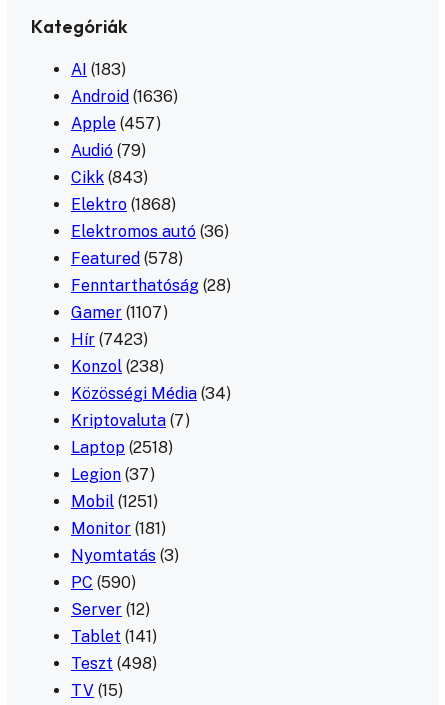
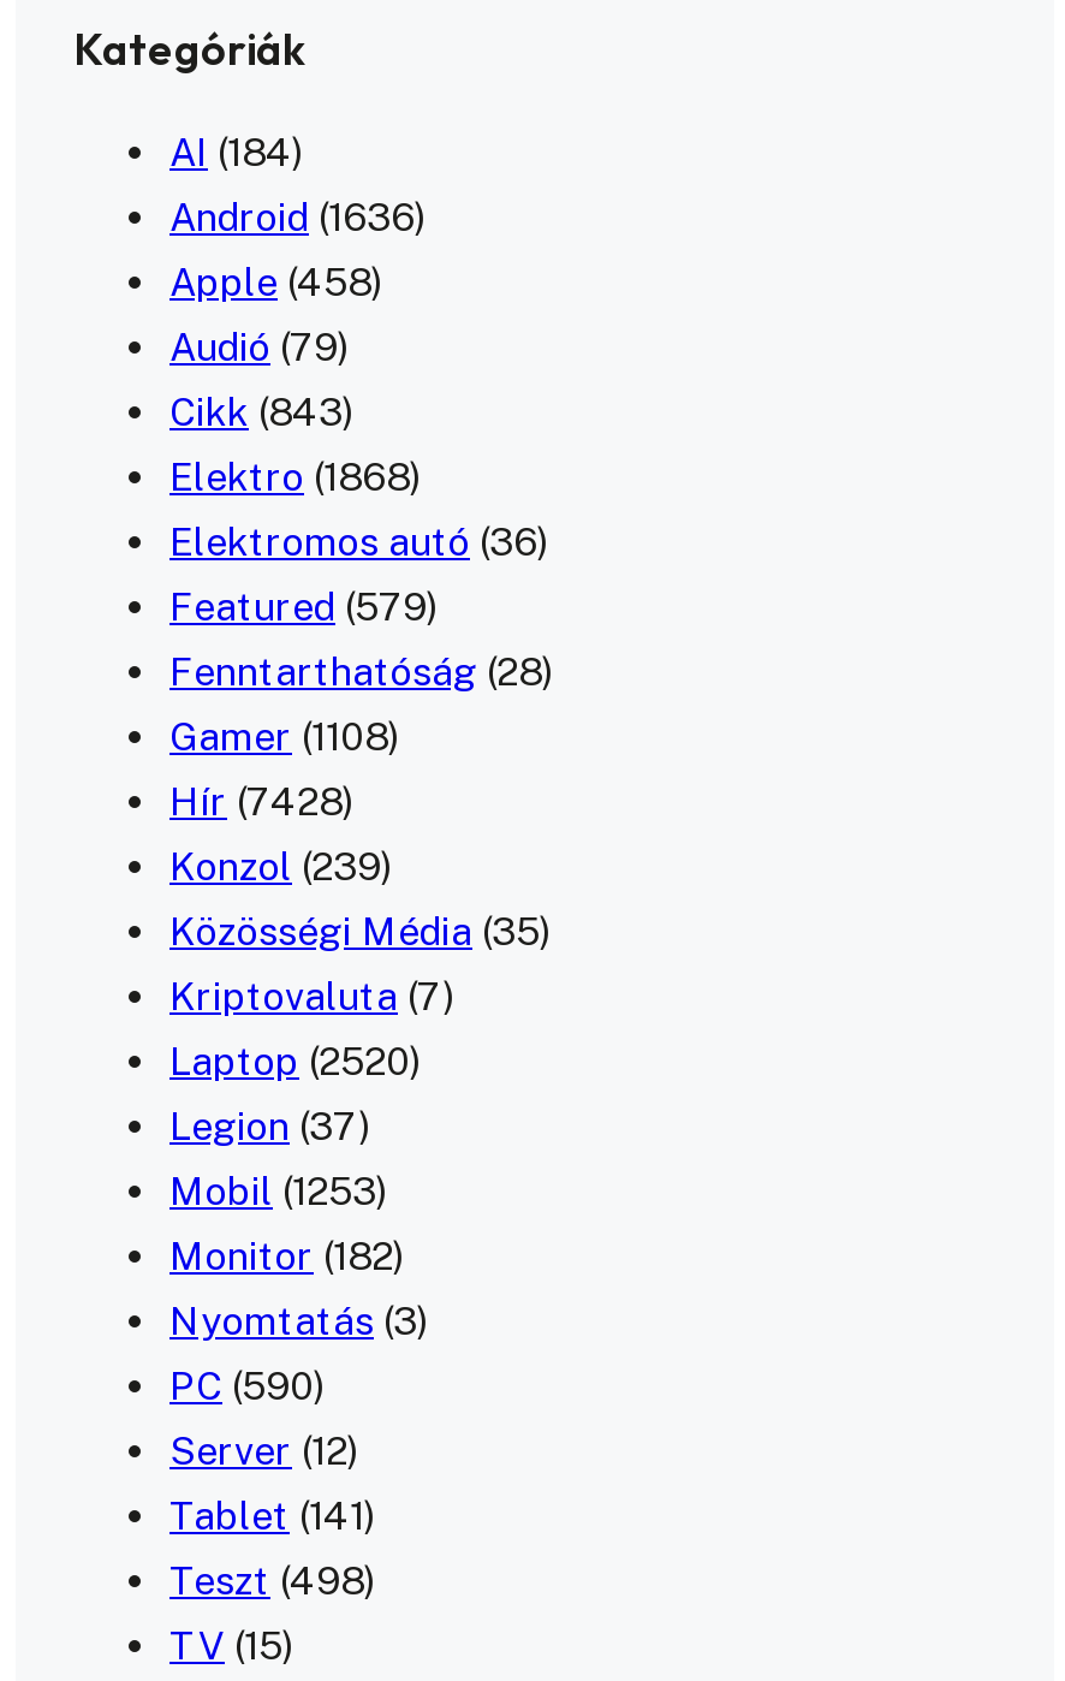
- AI (183)
+ AI (184)

- Apple (457)
+ Apple (458)

- Featured (578)
+ Featured (579)

- Gamer (1107)
+ Gamer (1108)

- Hír (7423)
+ Hír (7428)

- Konzol (238)
+ Konzol (239)

- Közösségi Média (34)
+ Közösségi Média (35)

- Laptop (2518)
+ Laptop (2520)

- Mobil (1251)
+ Mobil (1253)

- Monitor (181)
+ Monitor (182)
